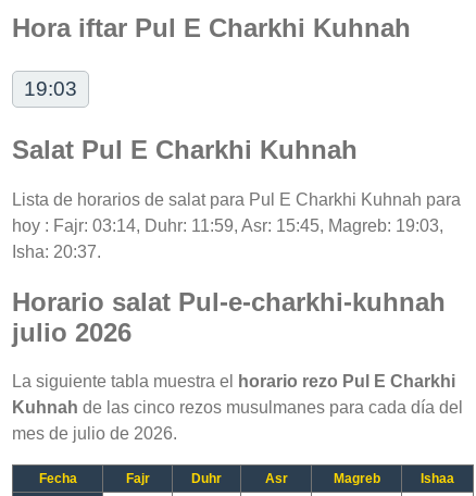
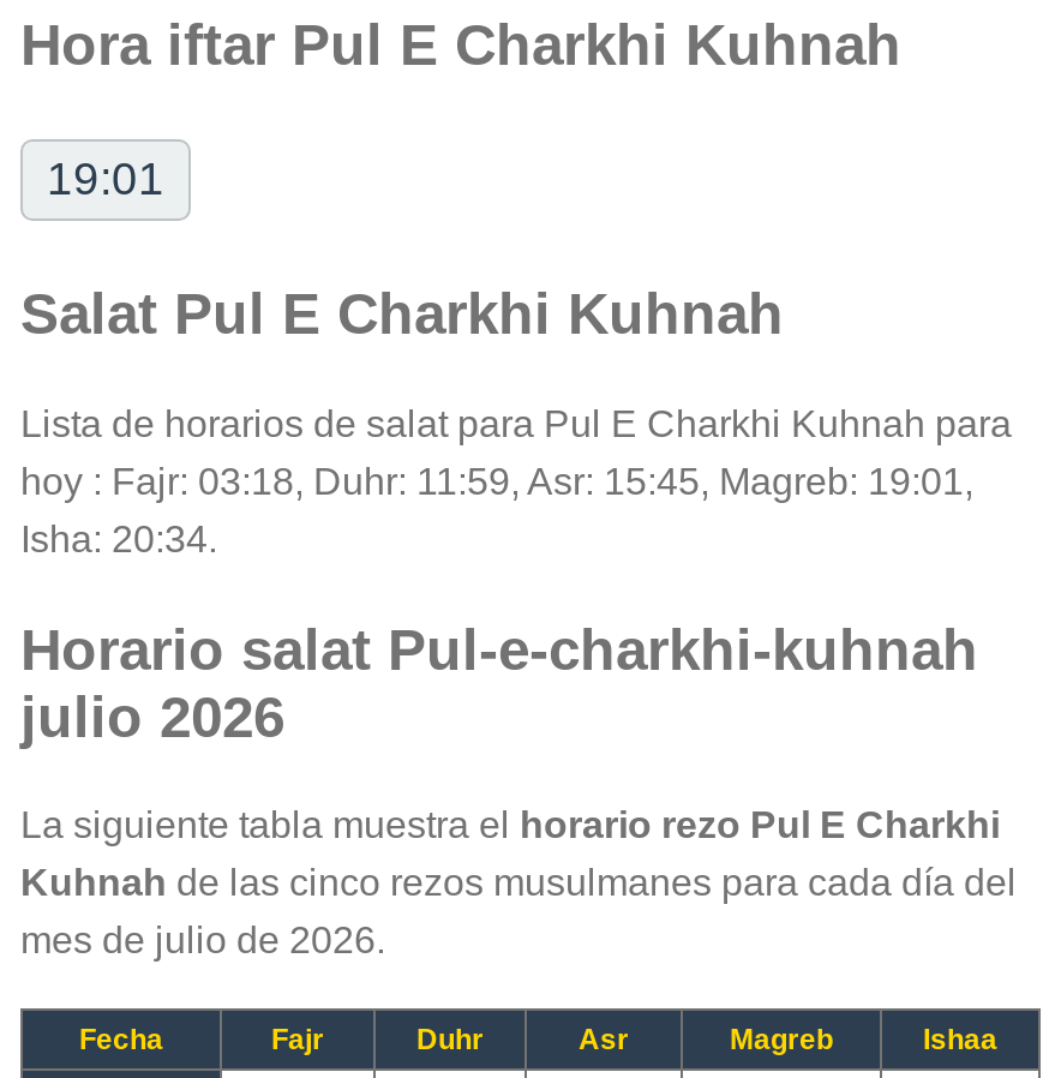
- 19:03
+ 19:01

- hoy : Fajr: 03:14, Duhr: 11:59, Asr: 15:45, Magreb: 19:03,
+ hoy : Fajr: 03:18, Duhr: 11:59, Asr: 15:45, Magreb: 19:01,

- Isha: 20:37.
+ Isha: 20:34.
